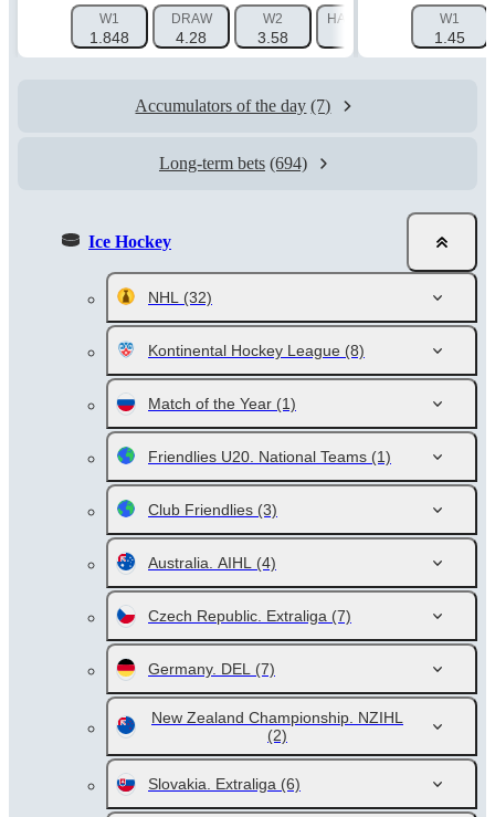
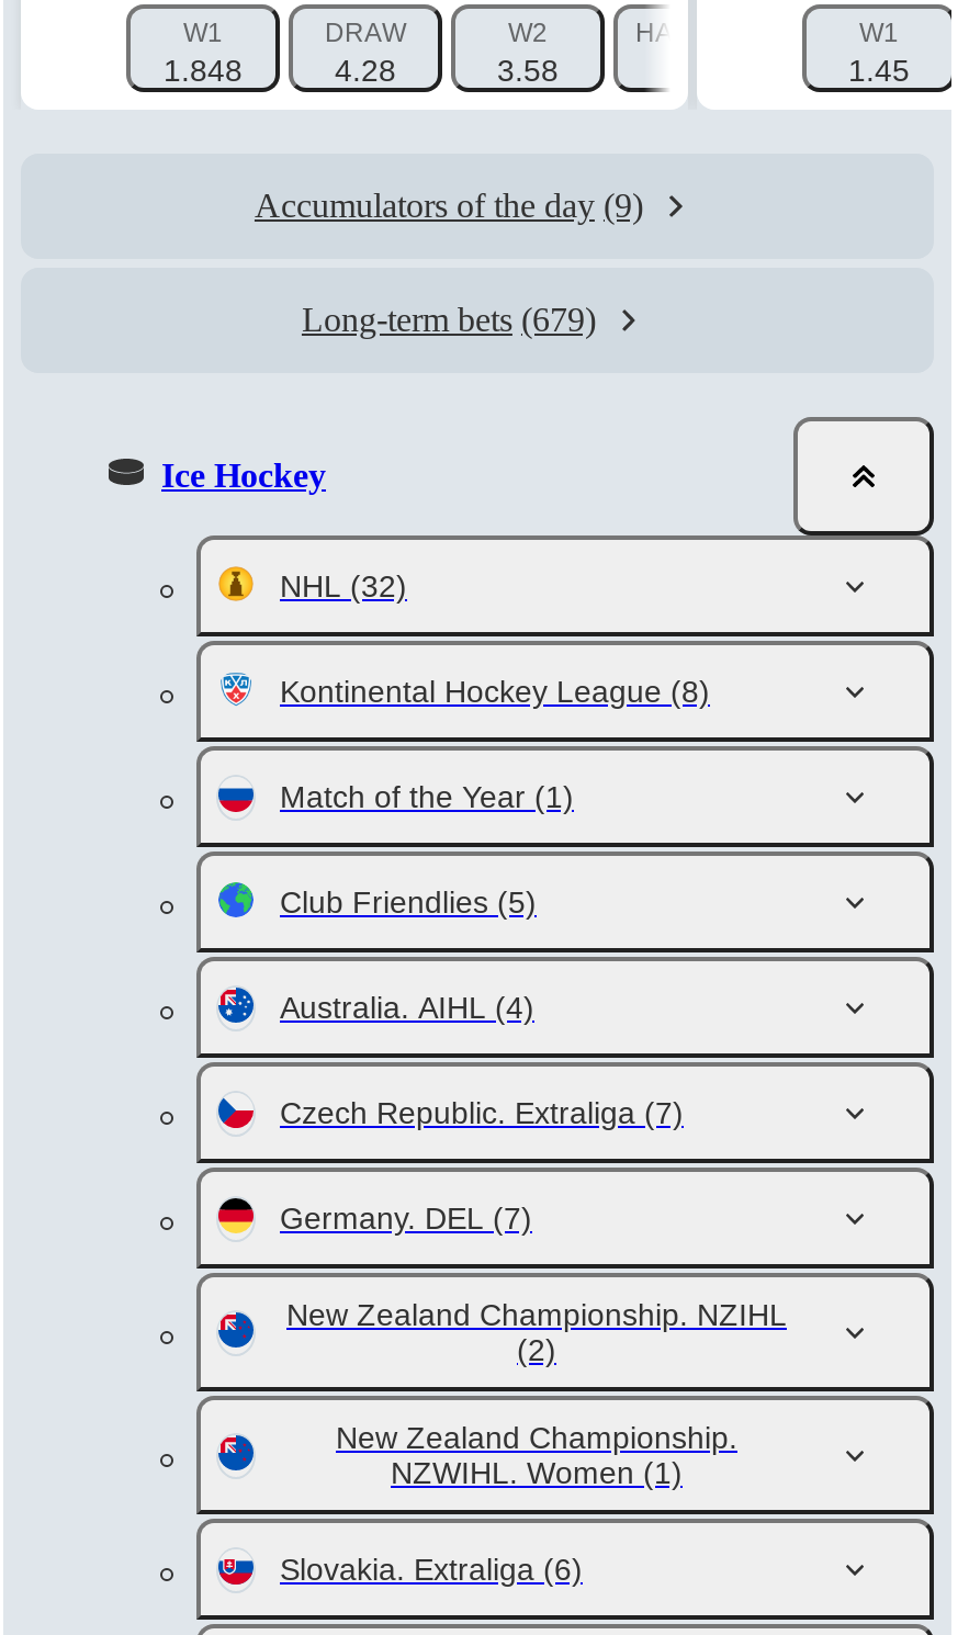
- Accumulators of the day (7)
+ Accumulators of the day (9)

- Long-term bets (694)
+ Long-term bets (679)

- Friendlies U20. National Teams (1)
- Club Friendlies (3)
+ Club Friendlies (5)

moved up: Australia. AIHL (4) | Czech Republic. Extraliga (7) | Germany. DEL (7) | New Zealand Championship. NZIHL | (2)

+ New Zealand Championship.
+ NZWIHL. Women (1)
